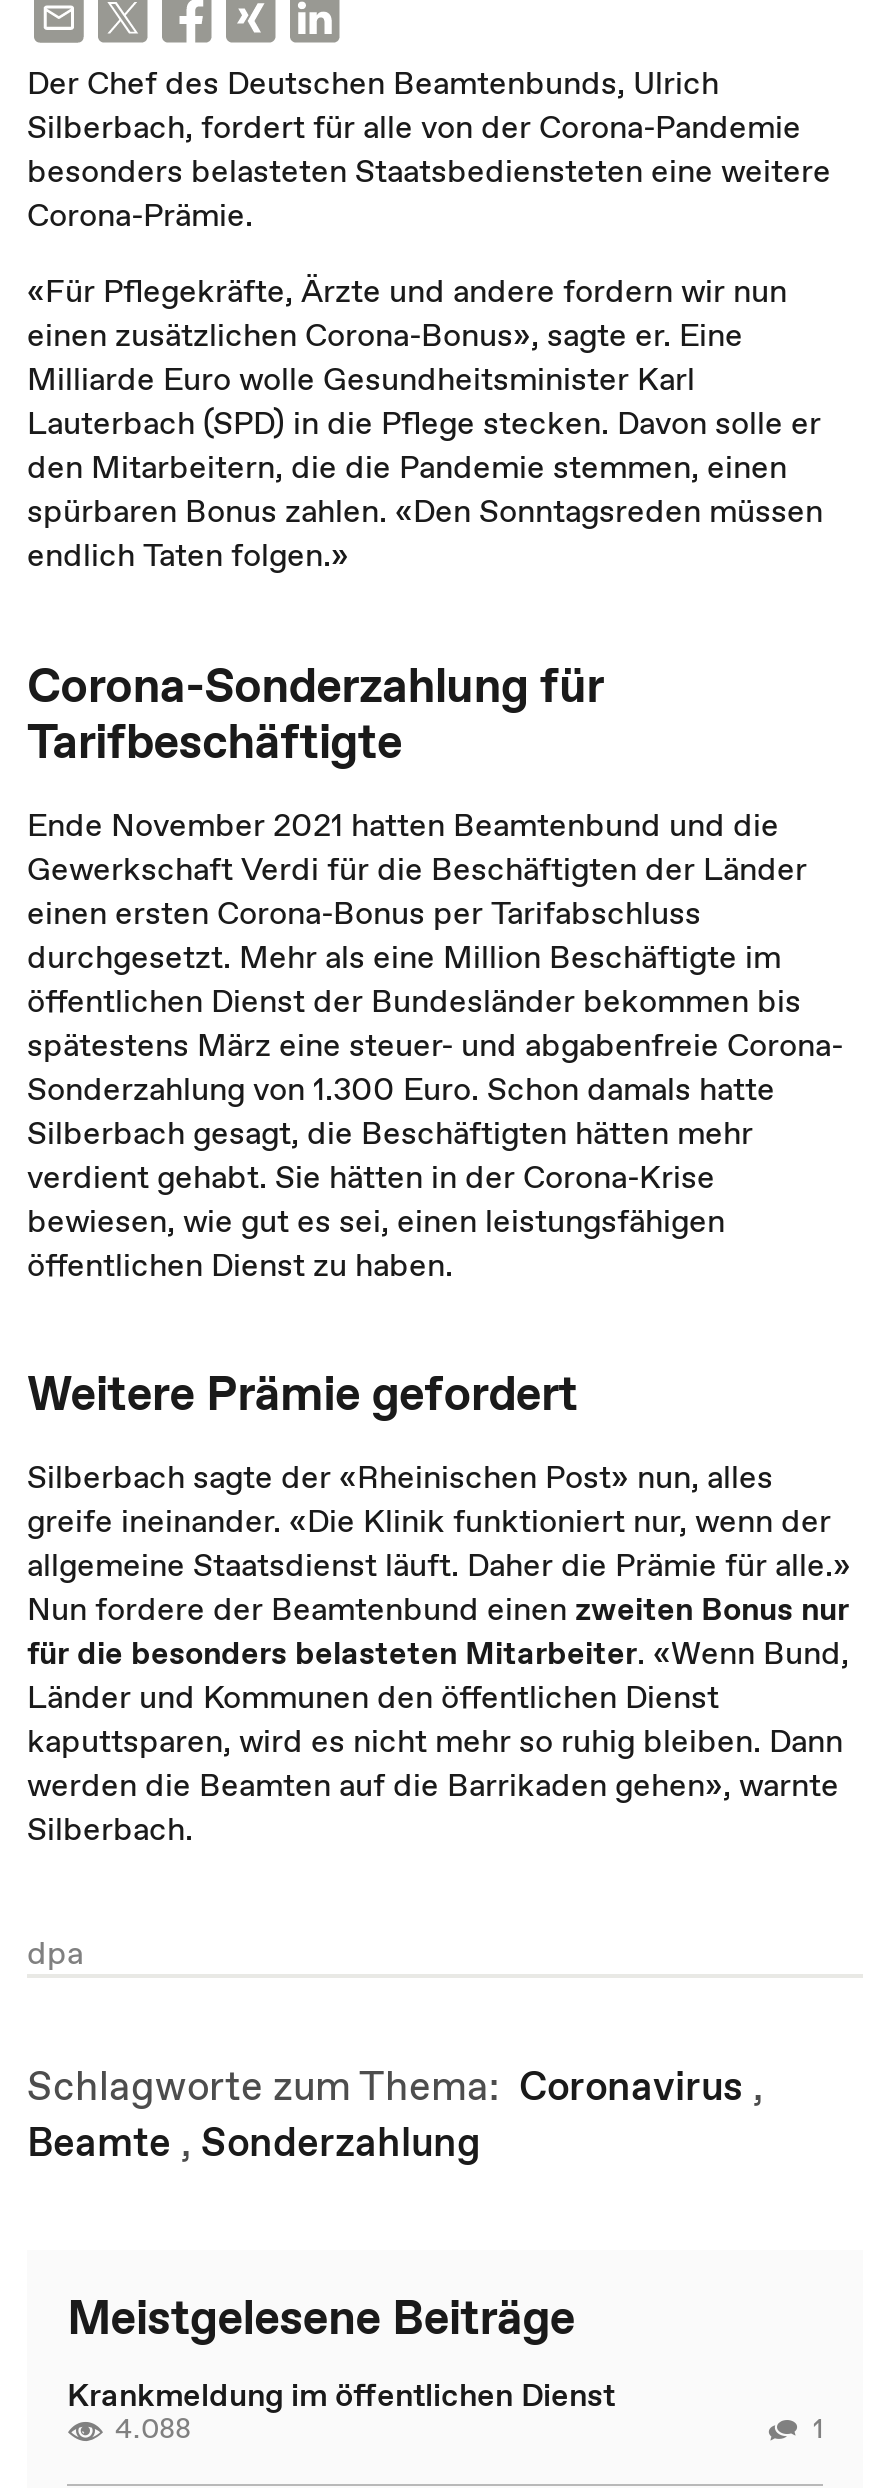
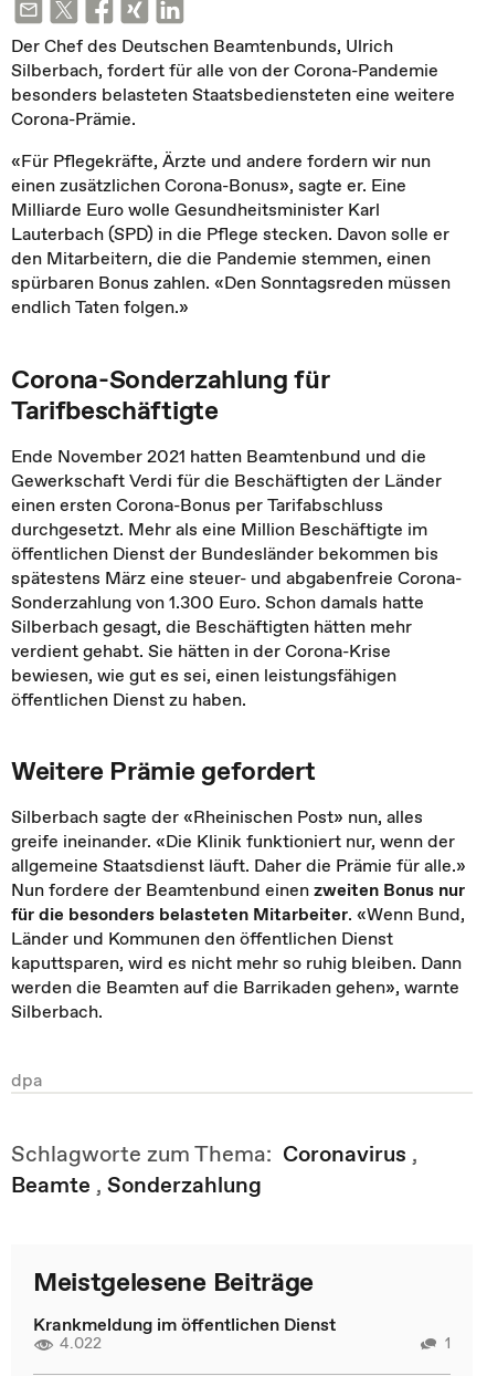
- 4.088
+ 4.022
